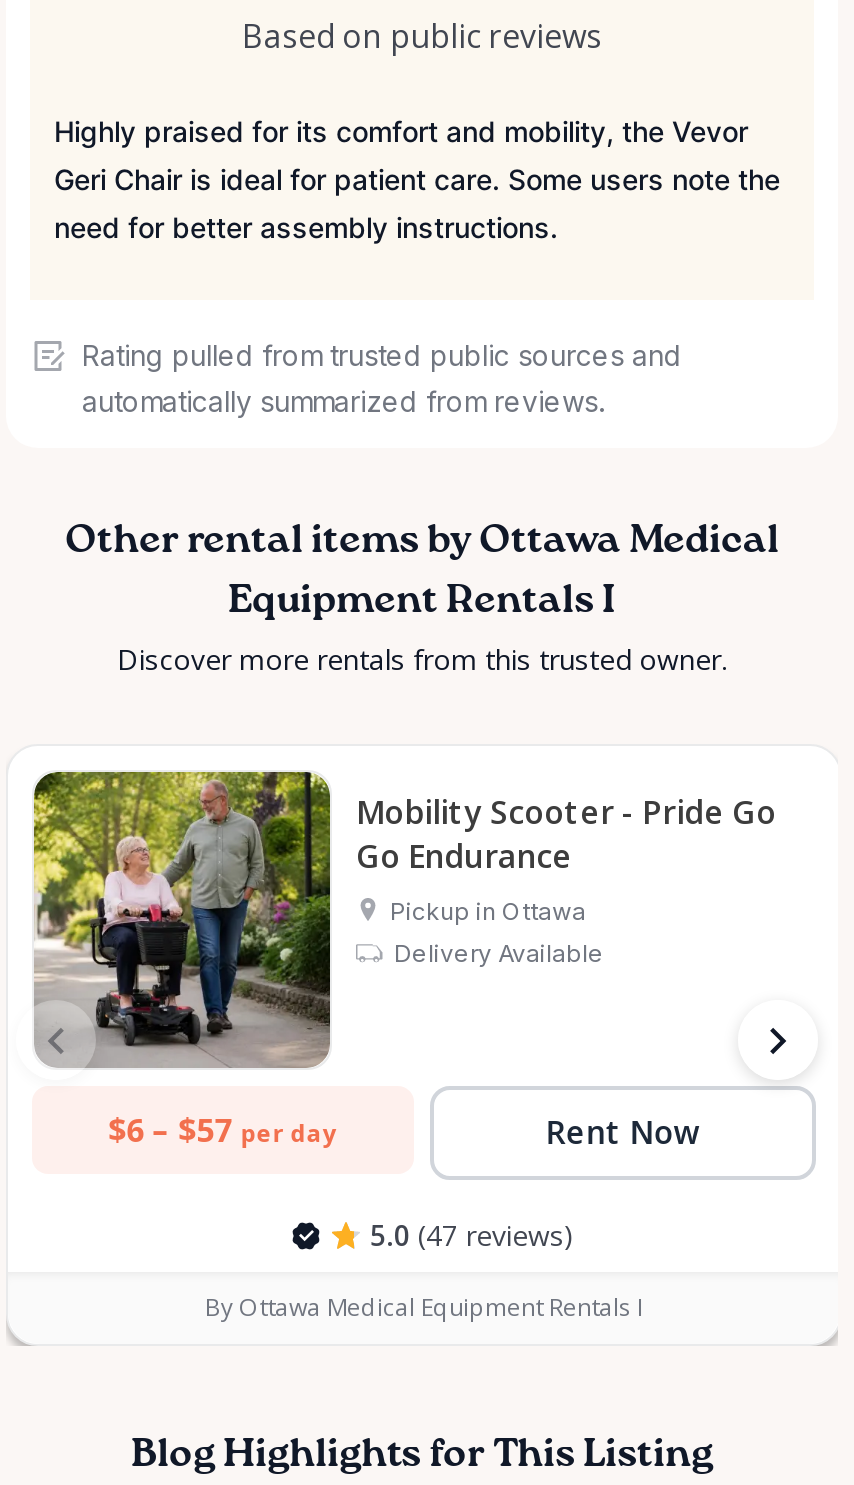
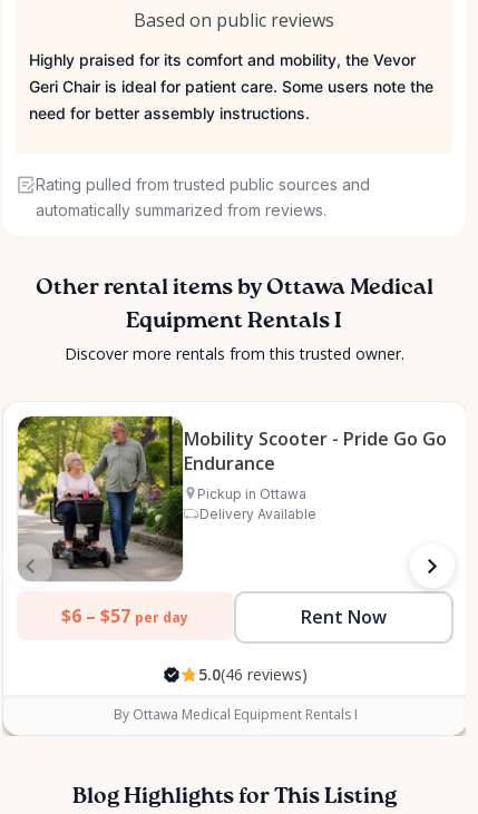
- 5.0 (47 reviews)
+ 5.0(46 reviews)
